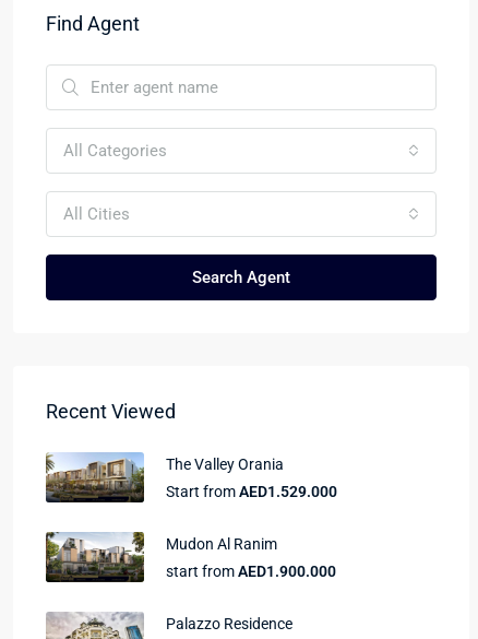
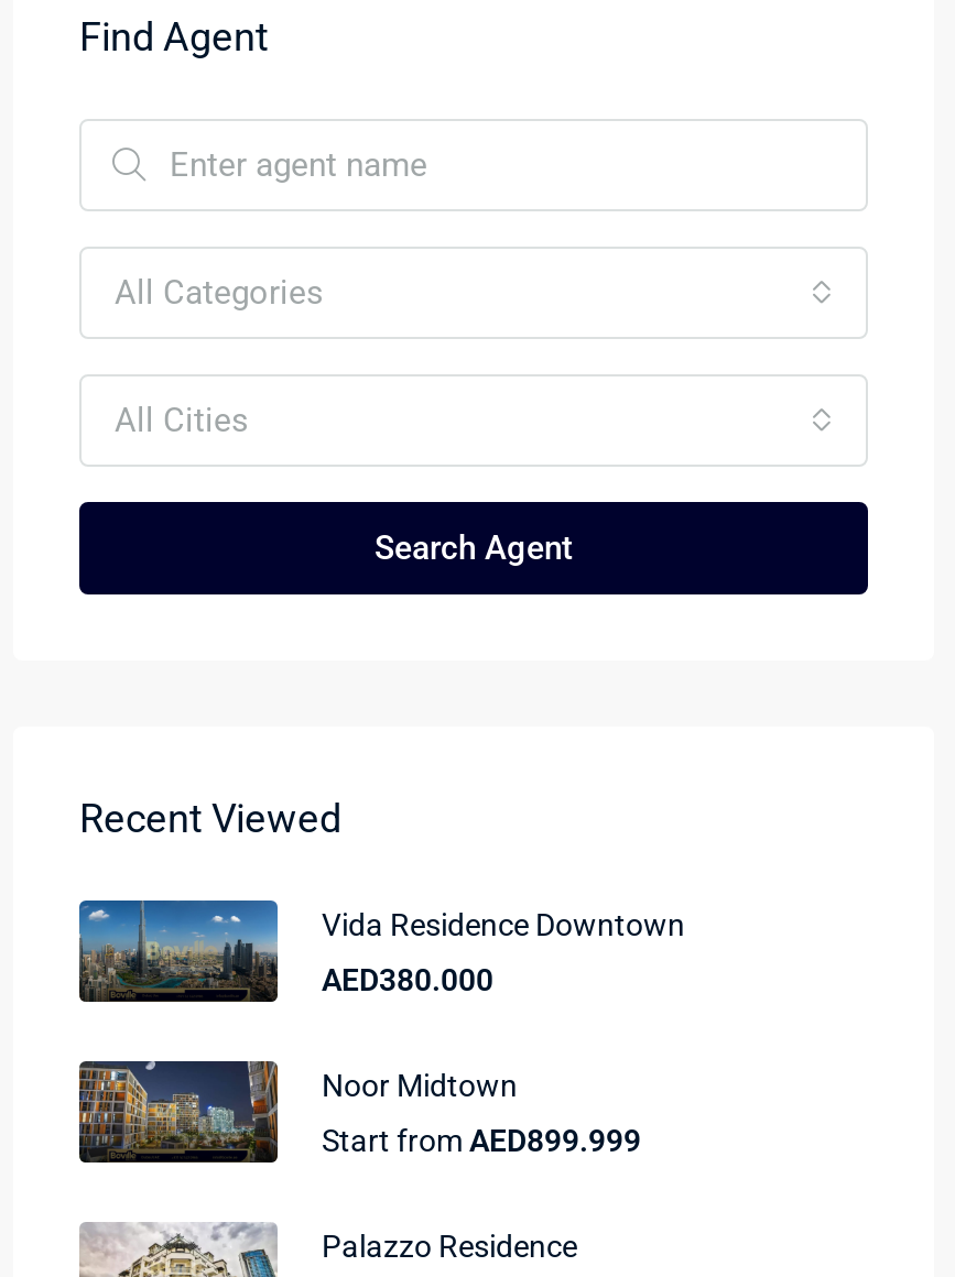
- [image]
- The Valley Orania
+ [image]
+ Vida Residence Downtown

- Start from AED1.529.000
+ AED380.000

- [image]
- Mudon Al Ranim
+ [image]
+ Noor Midtown

- start from AED1.900.000
+ Start from AED899.999
